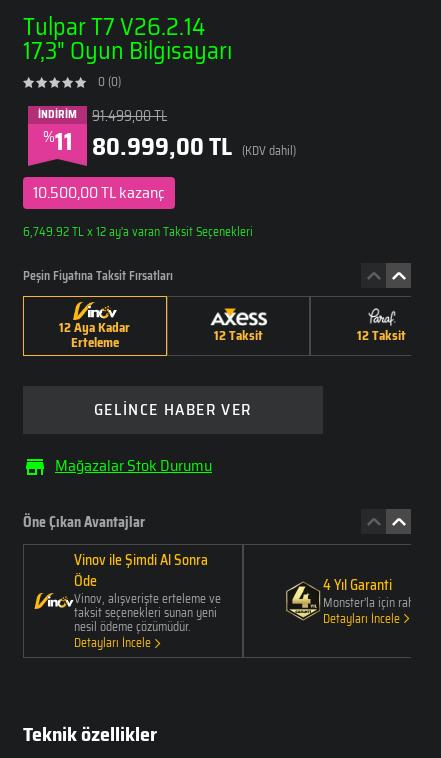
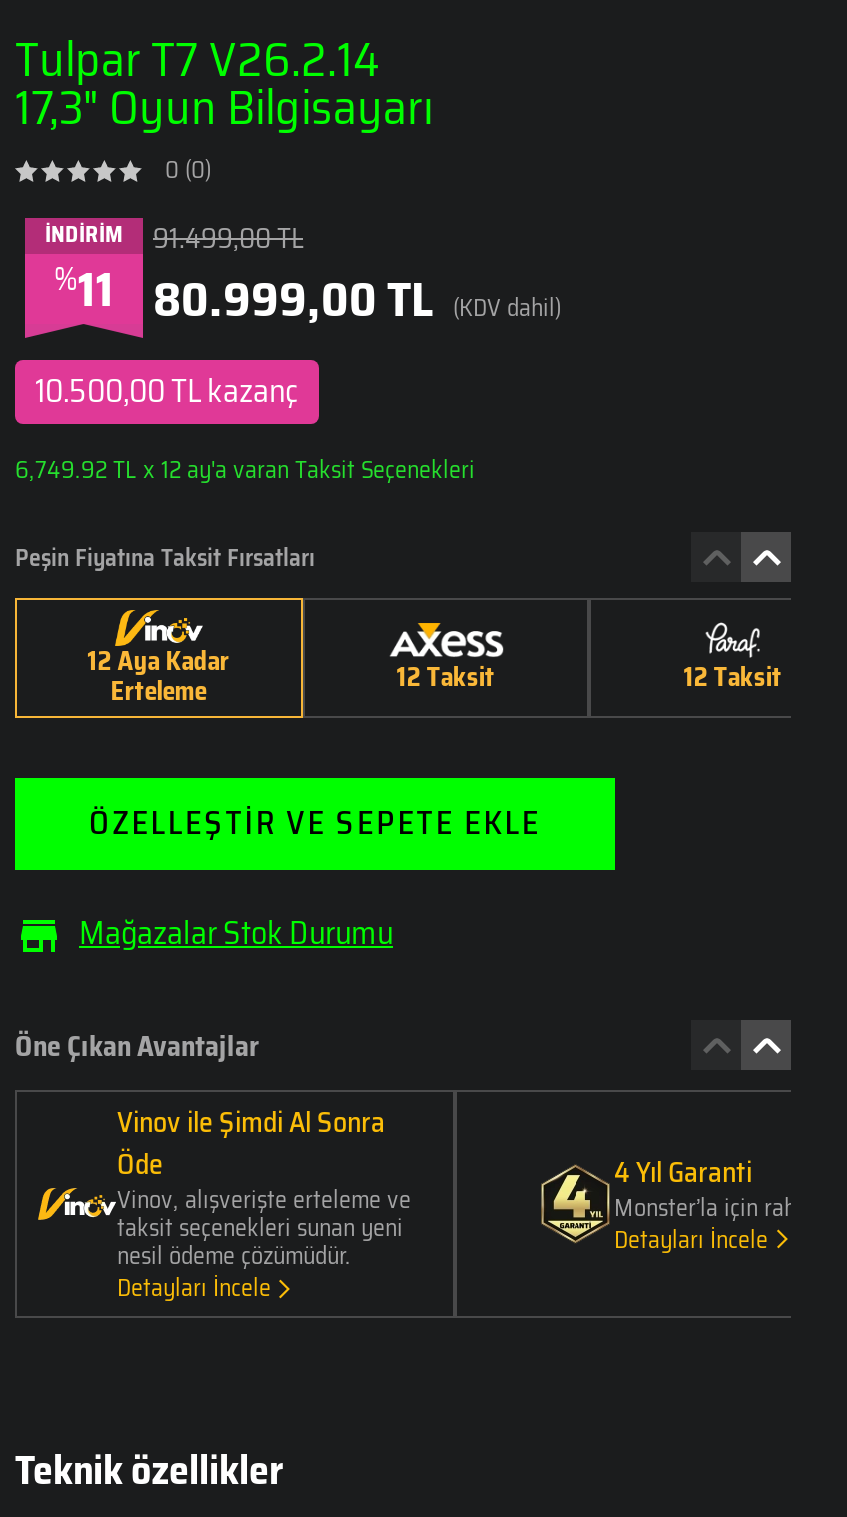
- GELİNCE HABER VER
+ ÖZELLEŞTIR VE SEPETE EKLE
